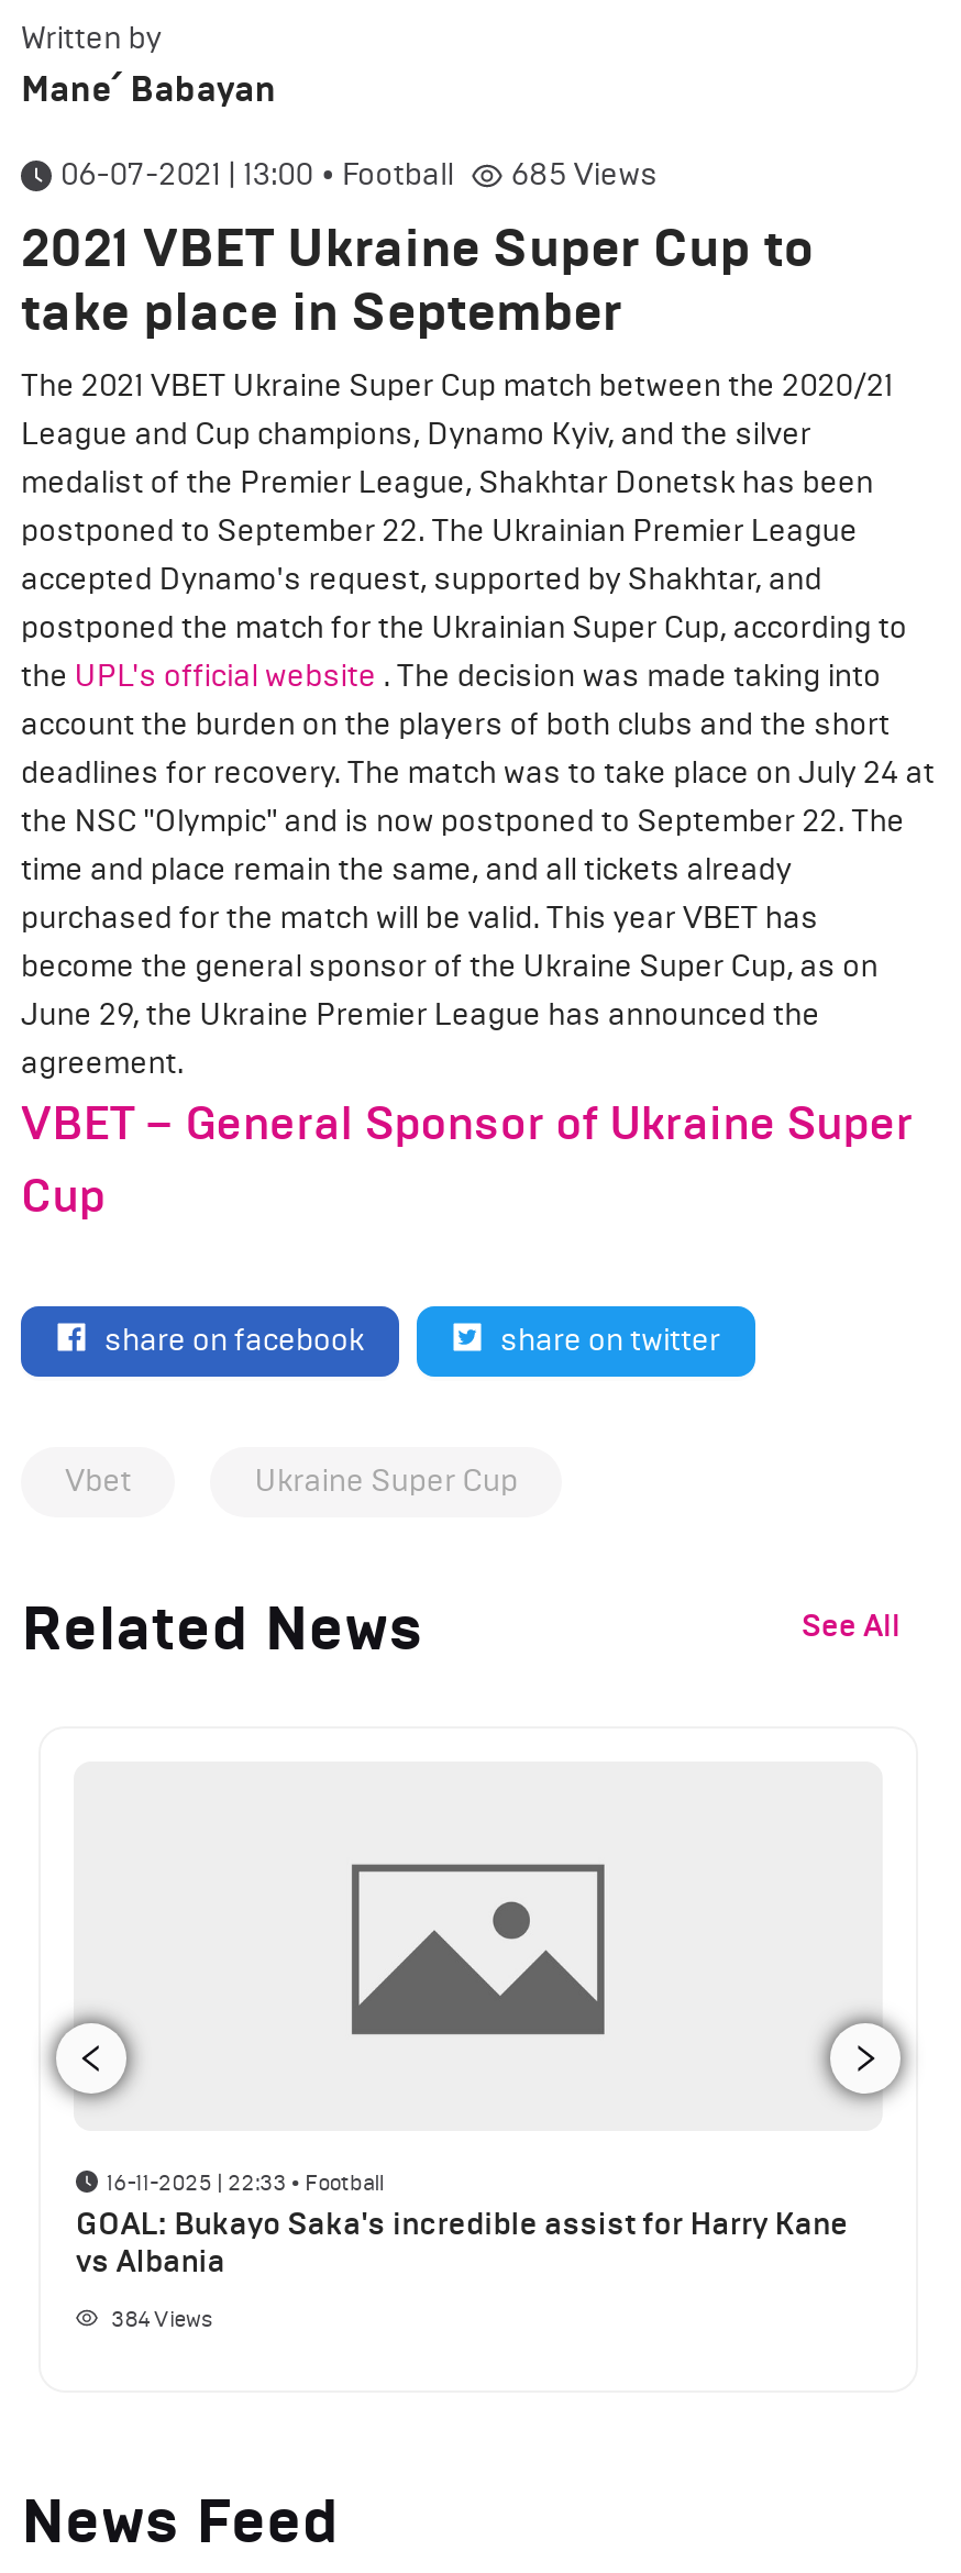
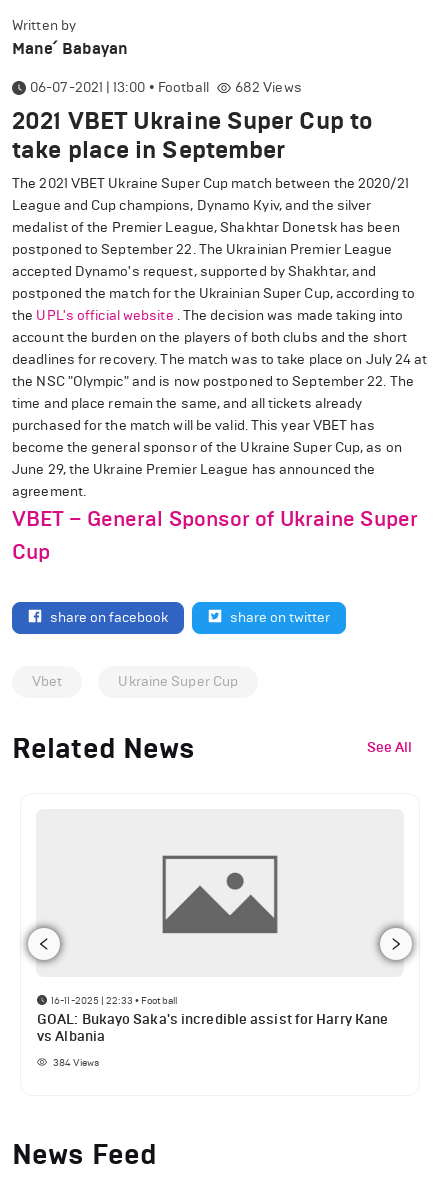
- 685 Views
+ 682 Views
